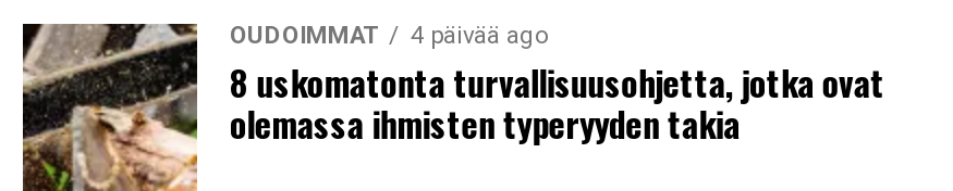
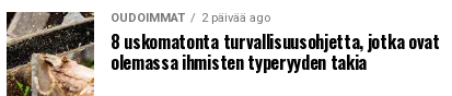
- OUDOIMMAT 4 päivää ago
+ OUDOIMMAT 2 päivää ago
